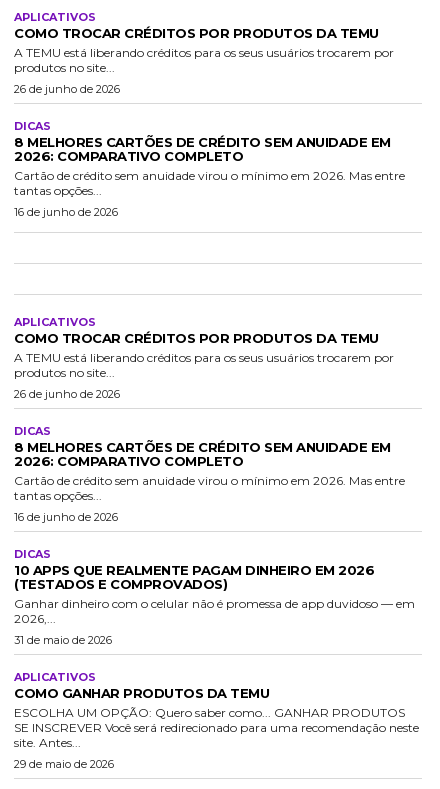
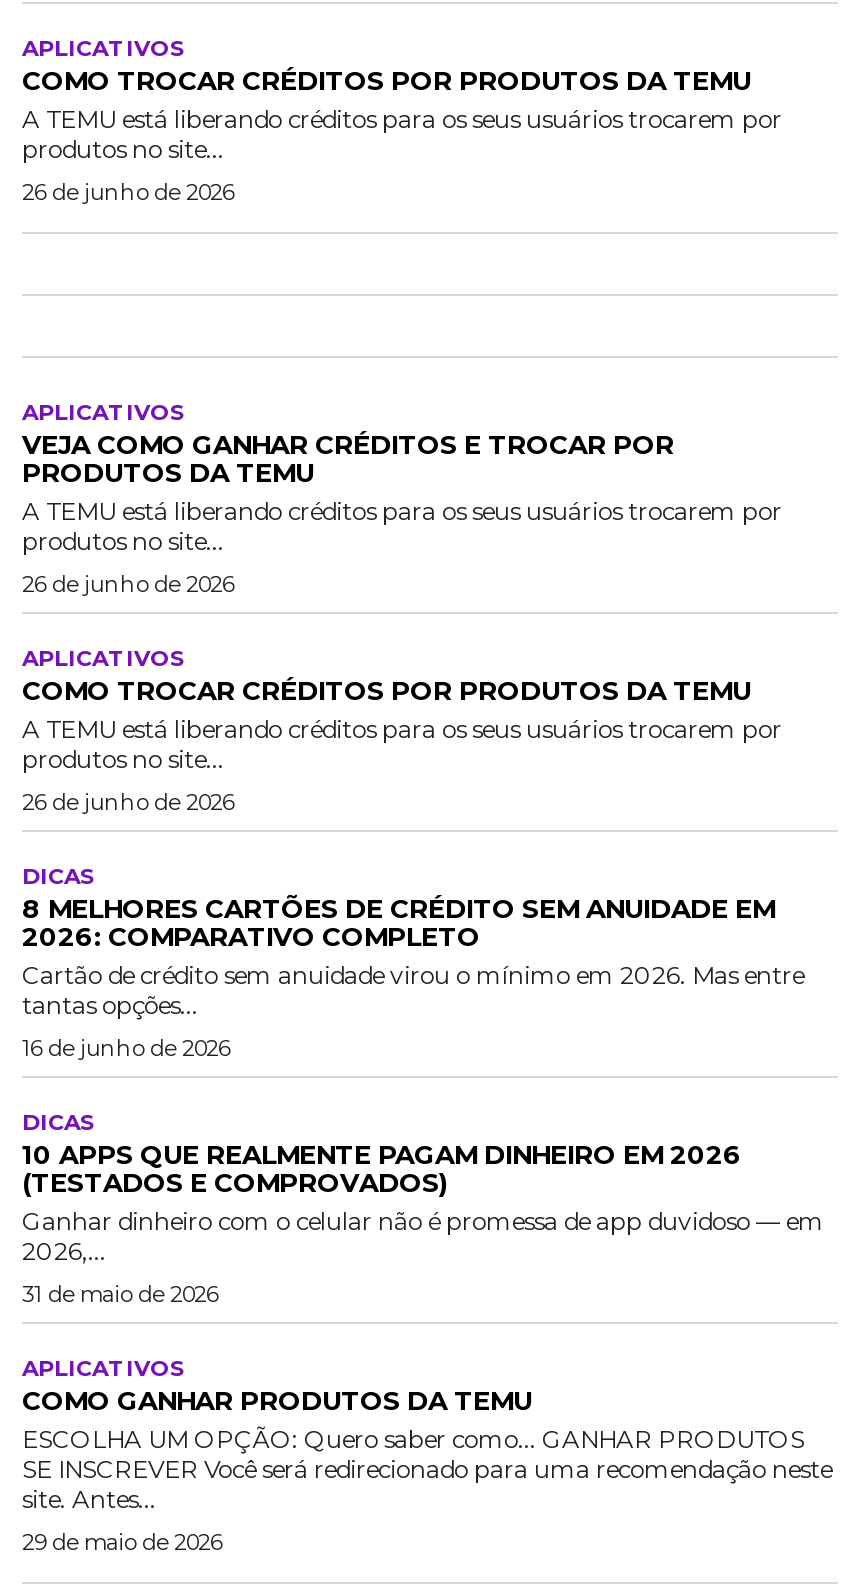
- DICAS
- 8 MELHORES CARTÕES DE CRÉDITO SEM ANUIDADE EM
- 2026: COMPARATIVO COMPLETO
- Cartão de crédito sem anuidade virou o mínimo em 2026. Mas entre
- tantas opções...
+ APLICATIVOS
+ VEJA COMO GANHAR CRÉDITOS E TROCAR POR
+ PRODUTOS DA TEMU
+ A TEMU está liberando créditos para os seus usuários trocarem por
+ produtos no site...

- 16 de junho de 2026
+ 26 de junho de 2026
